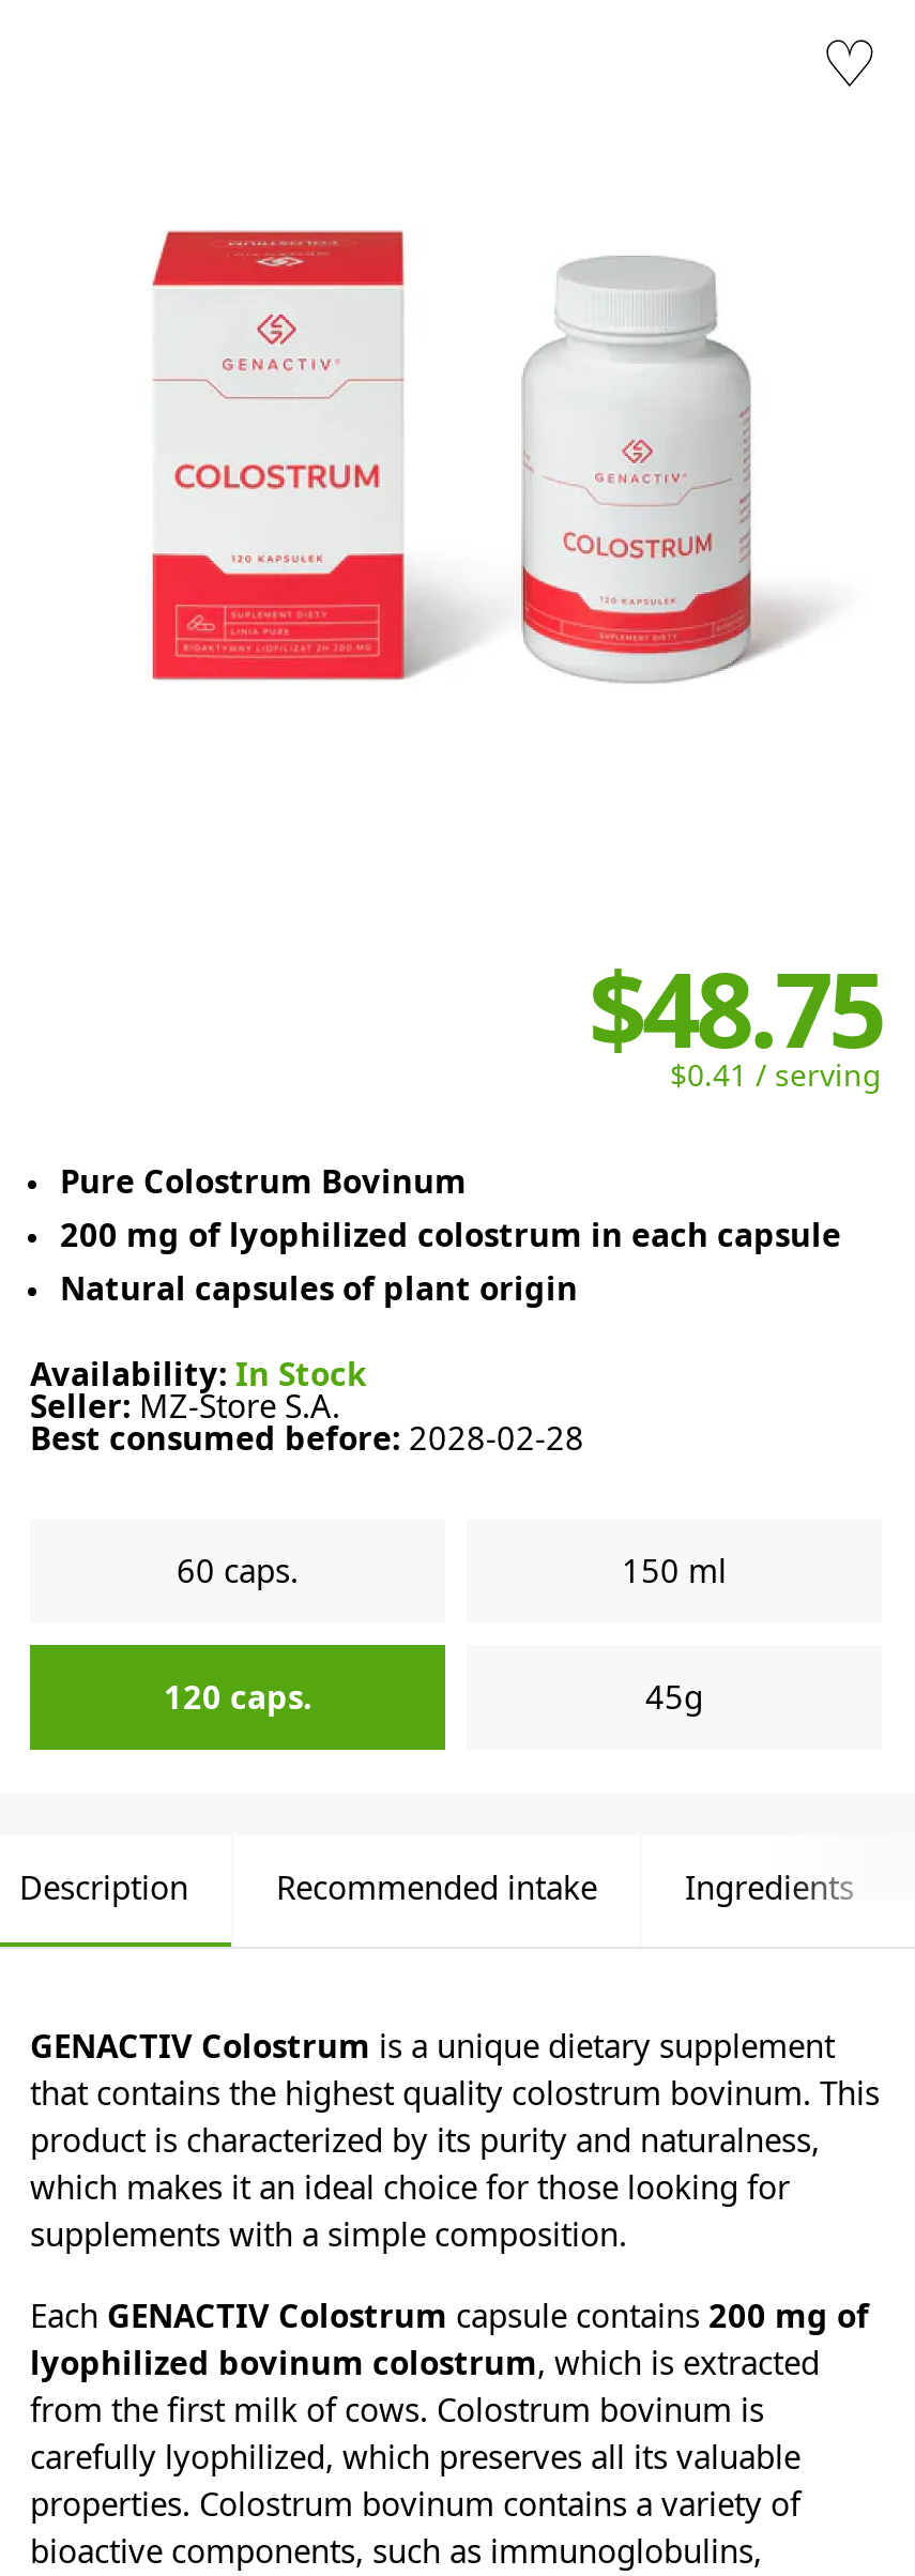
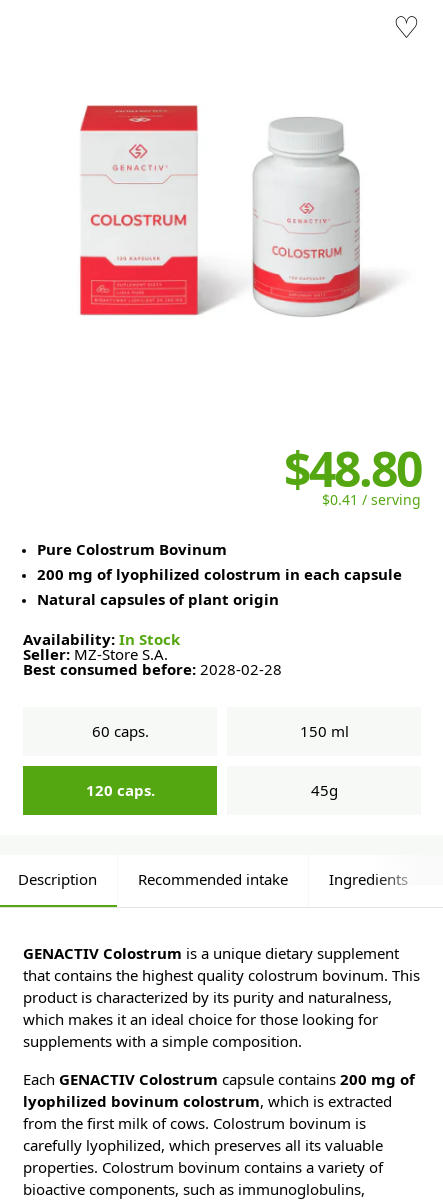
- $48.75
+ $48.80
